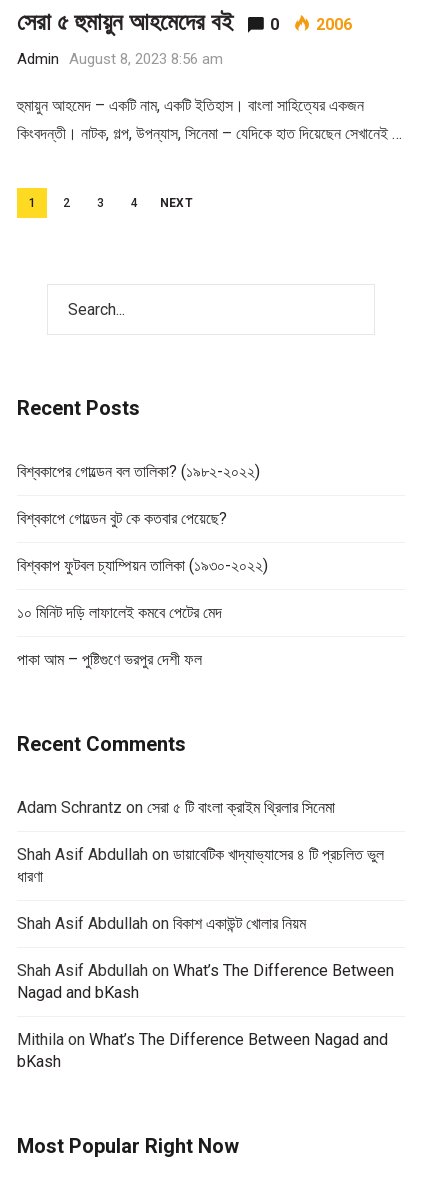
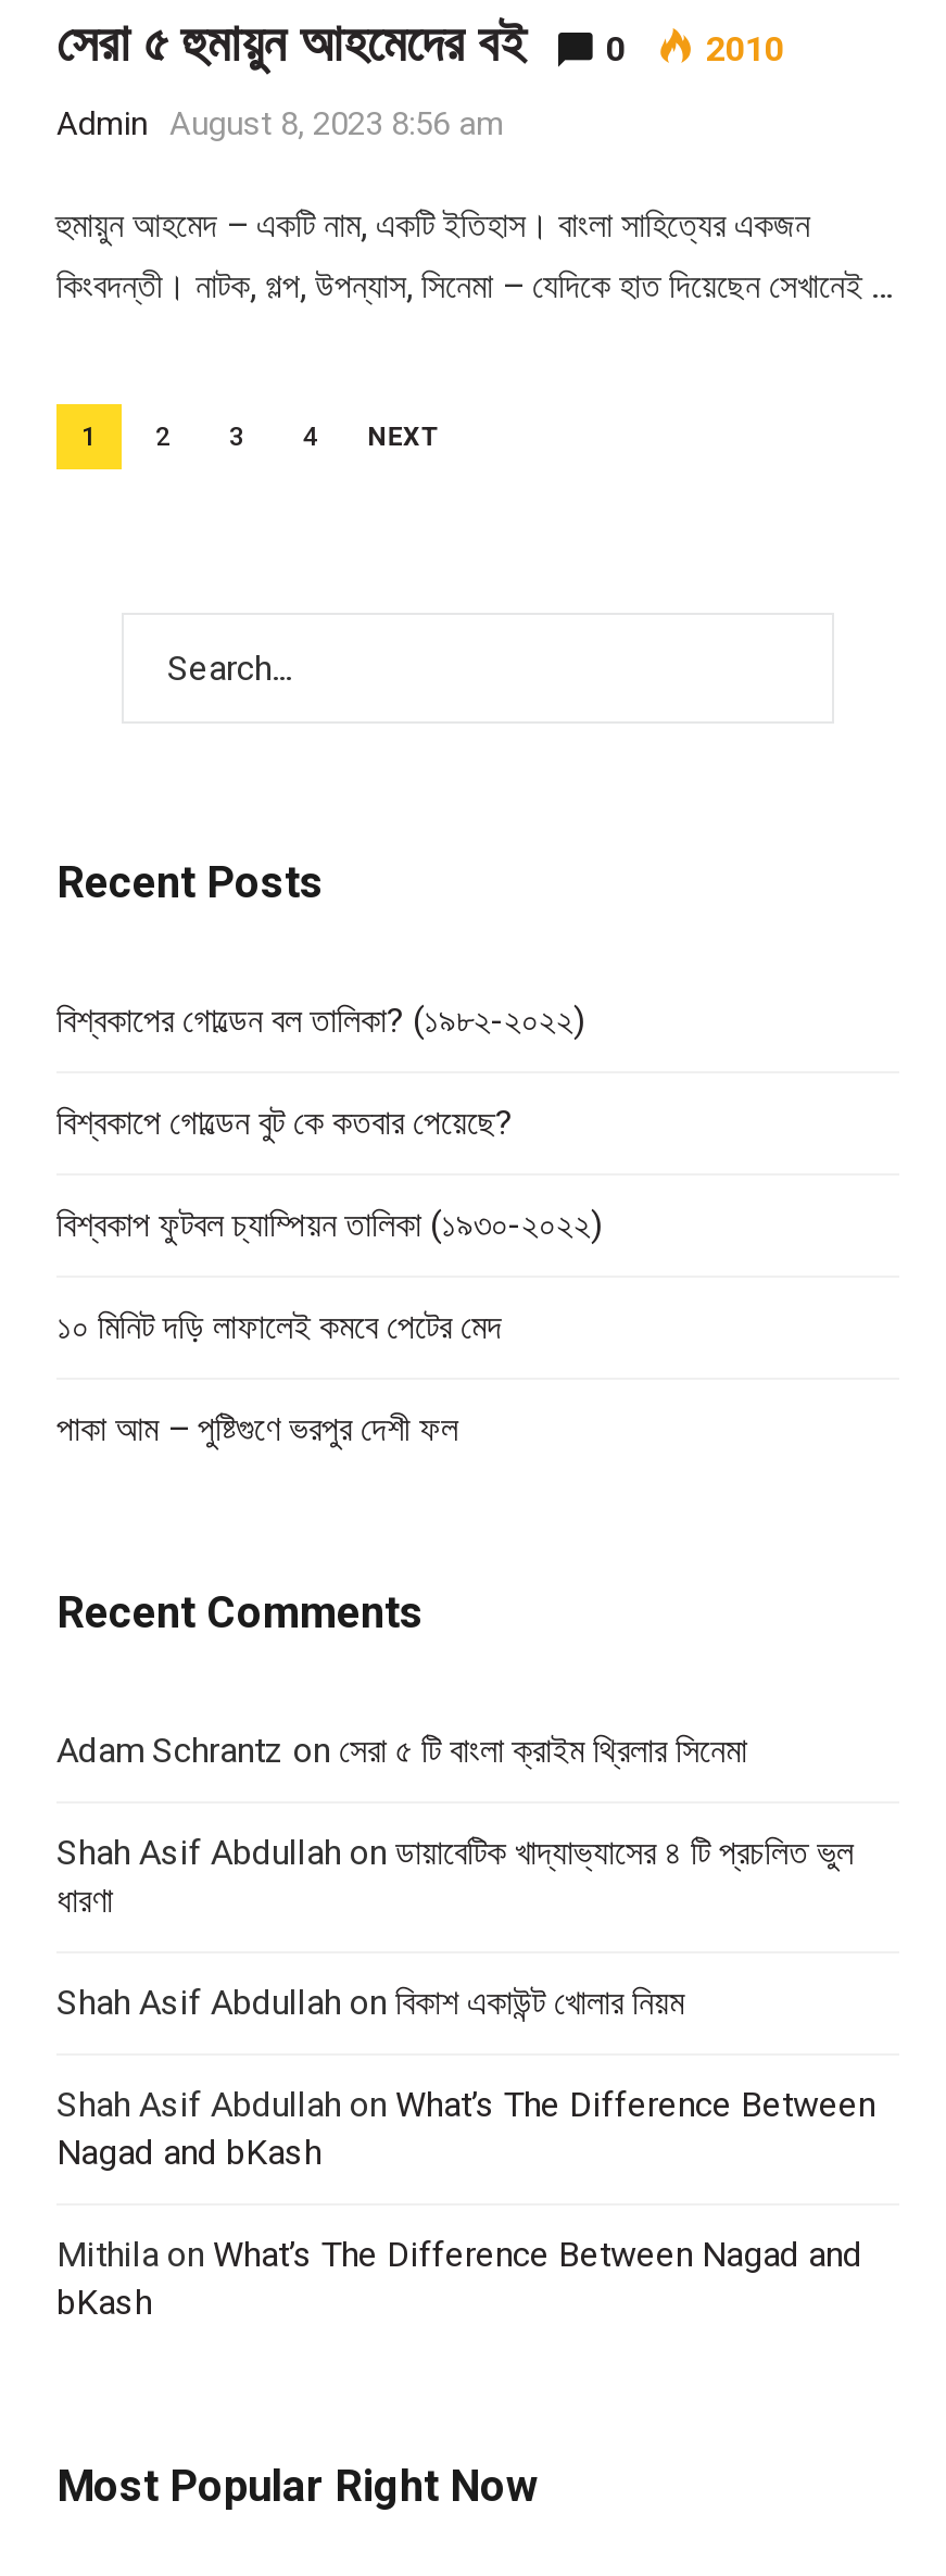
- সেরা ৫ হুমায়ুন আহমেদের বই 0 2006
+ সেরা ৫ হুমায়ুন আহমেদের বই 0 2010
